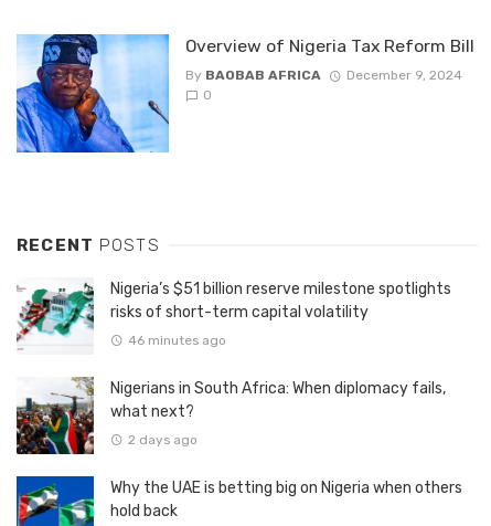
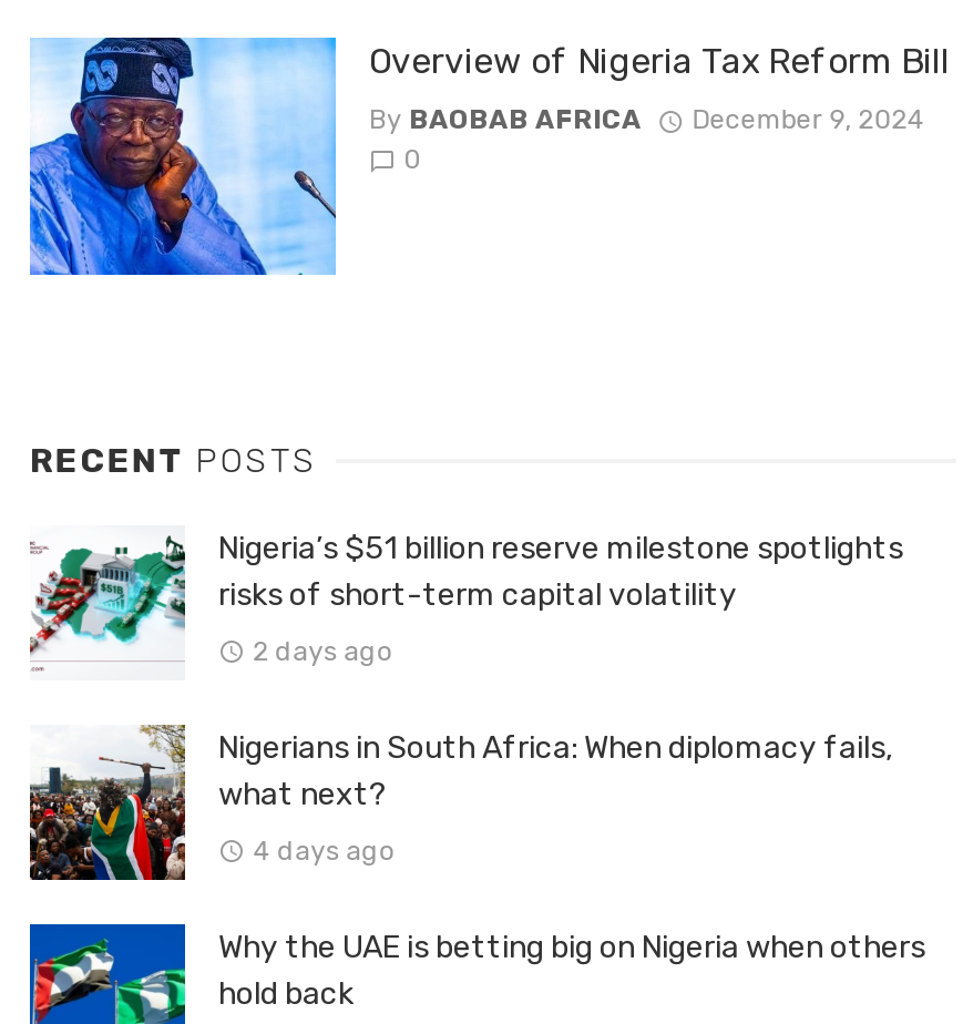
- 46 minutes ago
+ 2 days ago

- 2 days ago
+ 4 days ago
